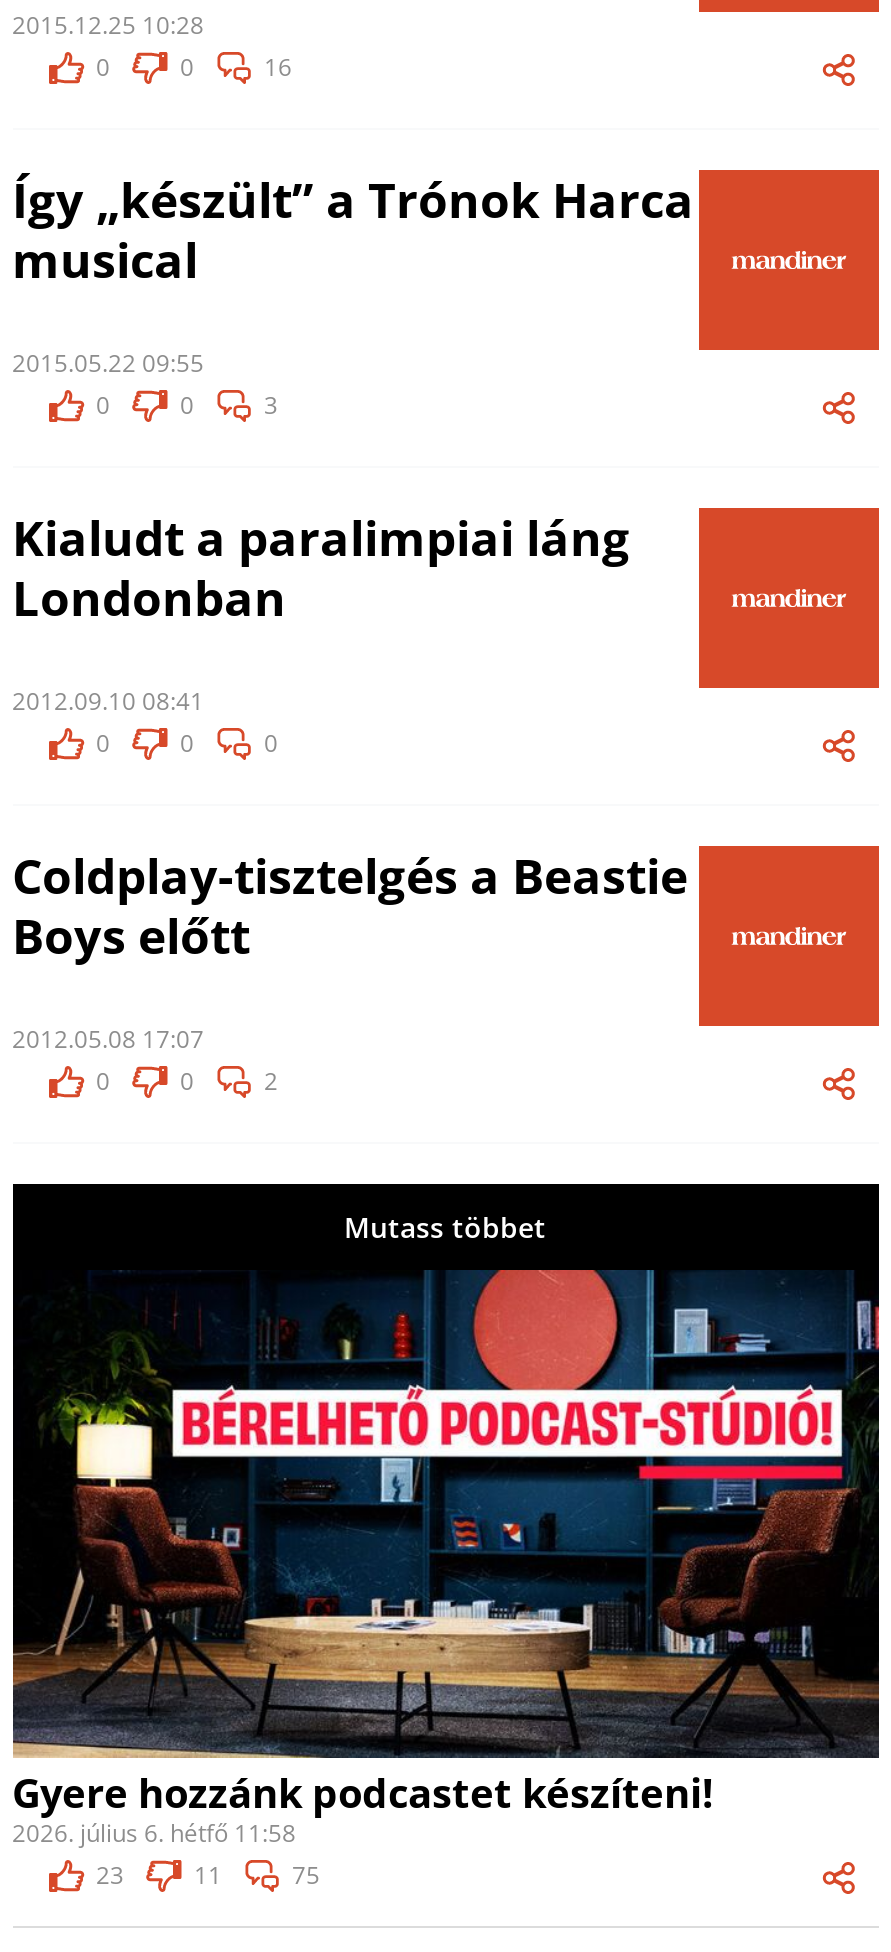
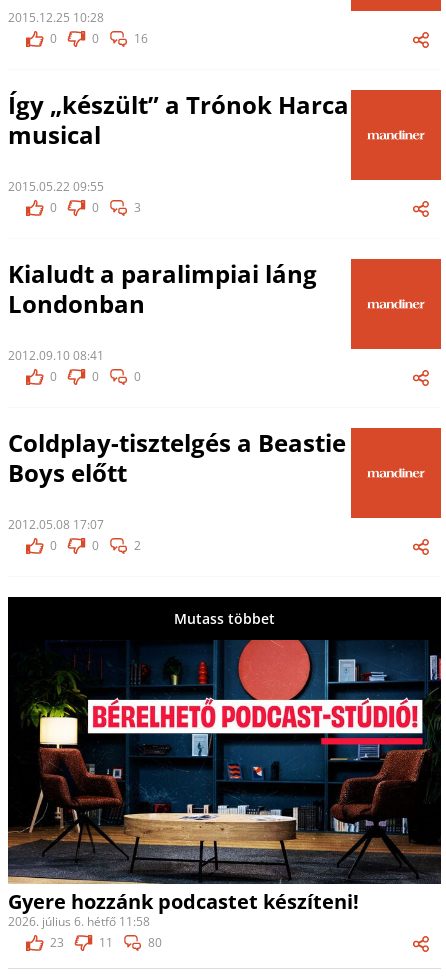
- 75
+ 80
